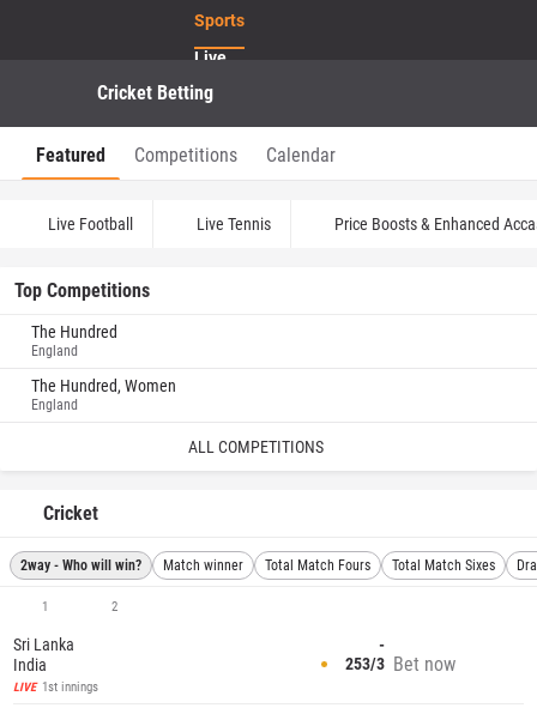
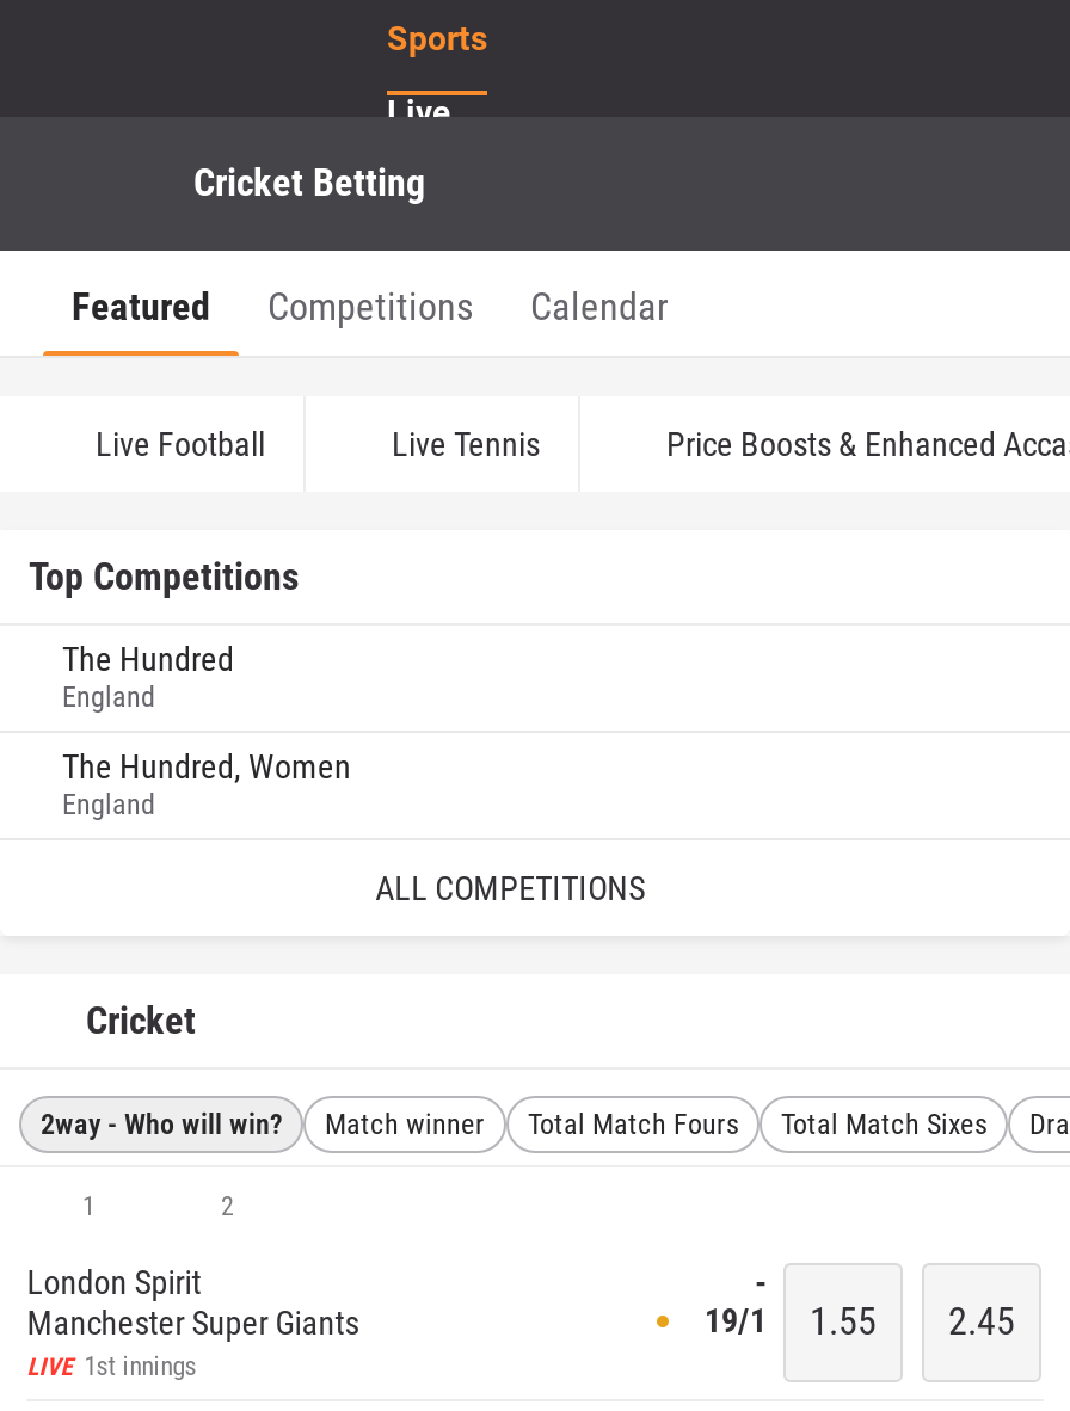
- Sri Lanka
- India
+ London Spirit
+ Manchester Super Giants

- 253/3 Bet now
+ 19/1
+ 1.55
+ 2.45
